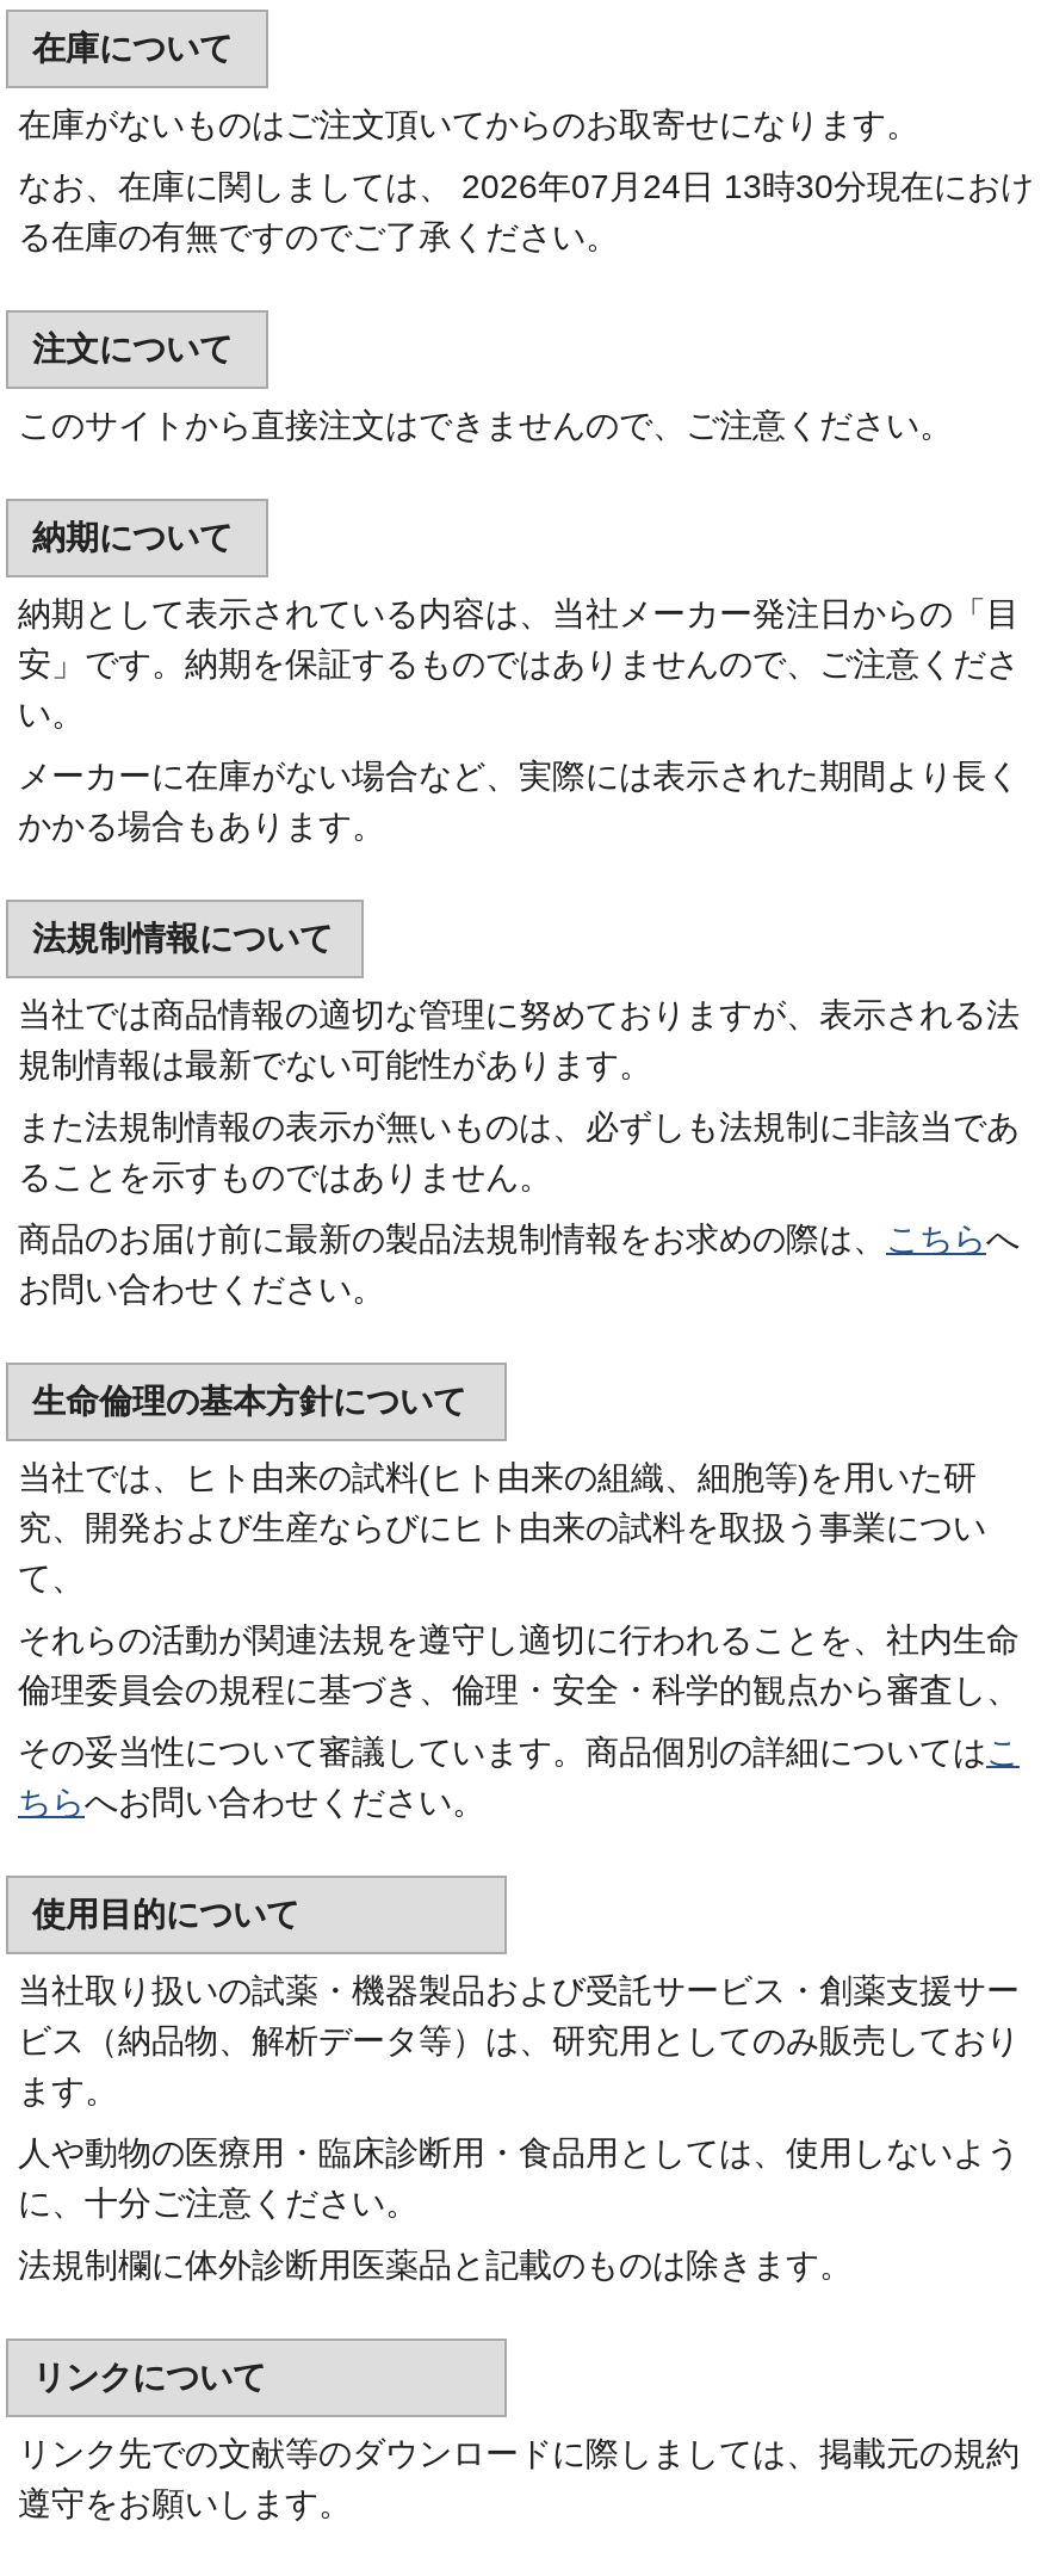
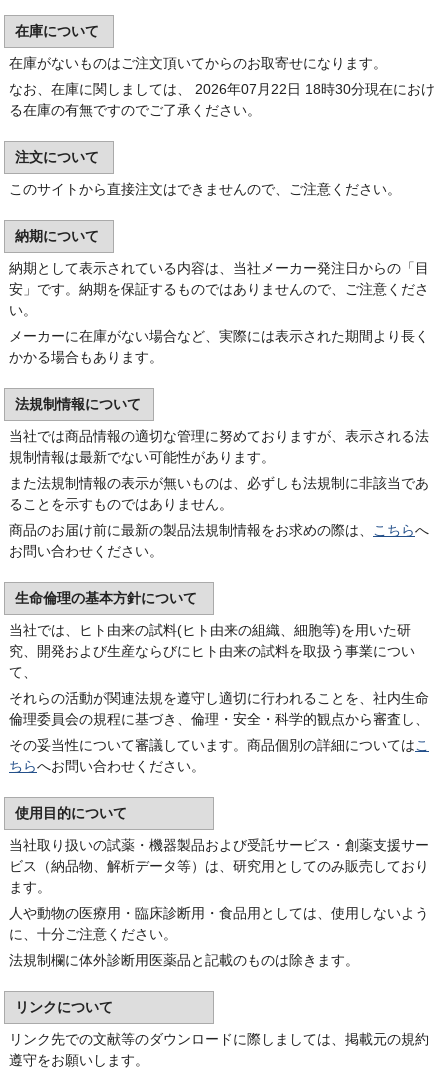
- なお、在庫に関しましては、 2026年07月24日 13時30分現在におけ
+ なお、在庫に関しましては、 2026年07月22日 18時30分現在におけ
